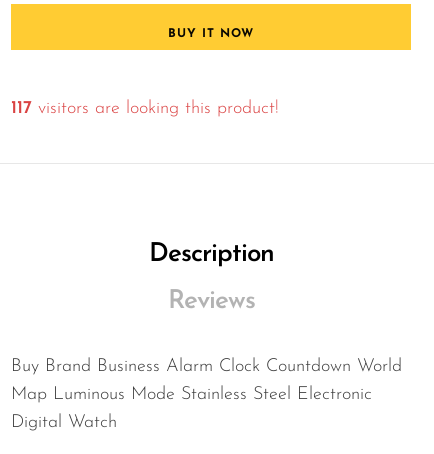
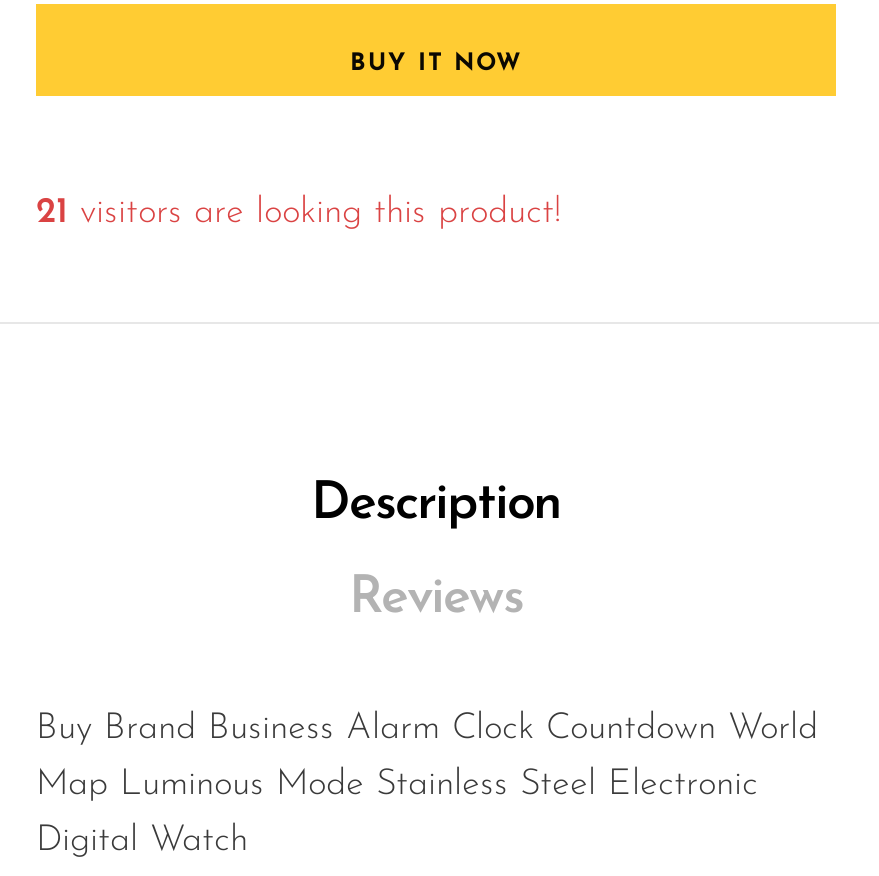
- 117 visitors are looking this product!
+ 21 visitors are looking this product!
